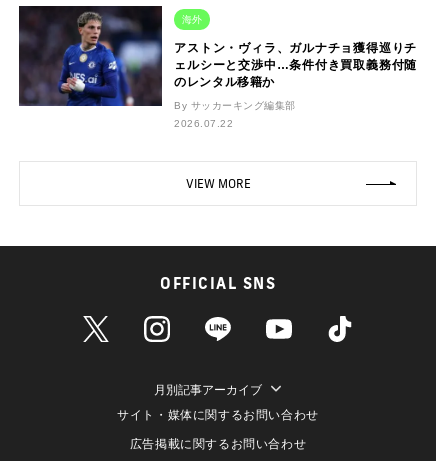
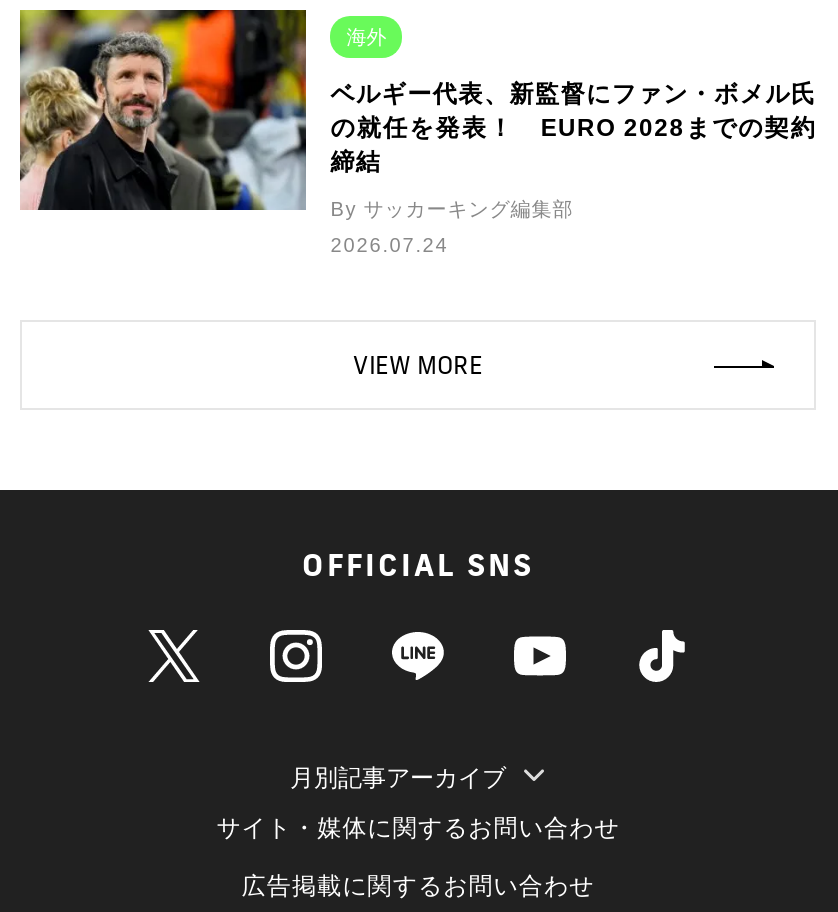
- [image]
- アストン・ヴィラ、ガルナチョ獲得巡りチ
- ェルシーと交渉中…条件付き買取義務付随
- のレンタル移籍か
+ [image]
+ ベルギー代表、新監督にファン・ボメル氏
+ の就任を発表！ EURO 2028までの契約
+ 締結

- 2026.07.22
+ 2026.07.24
